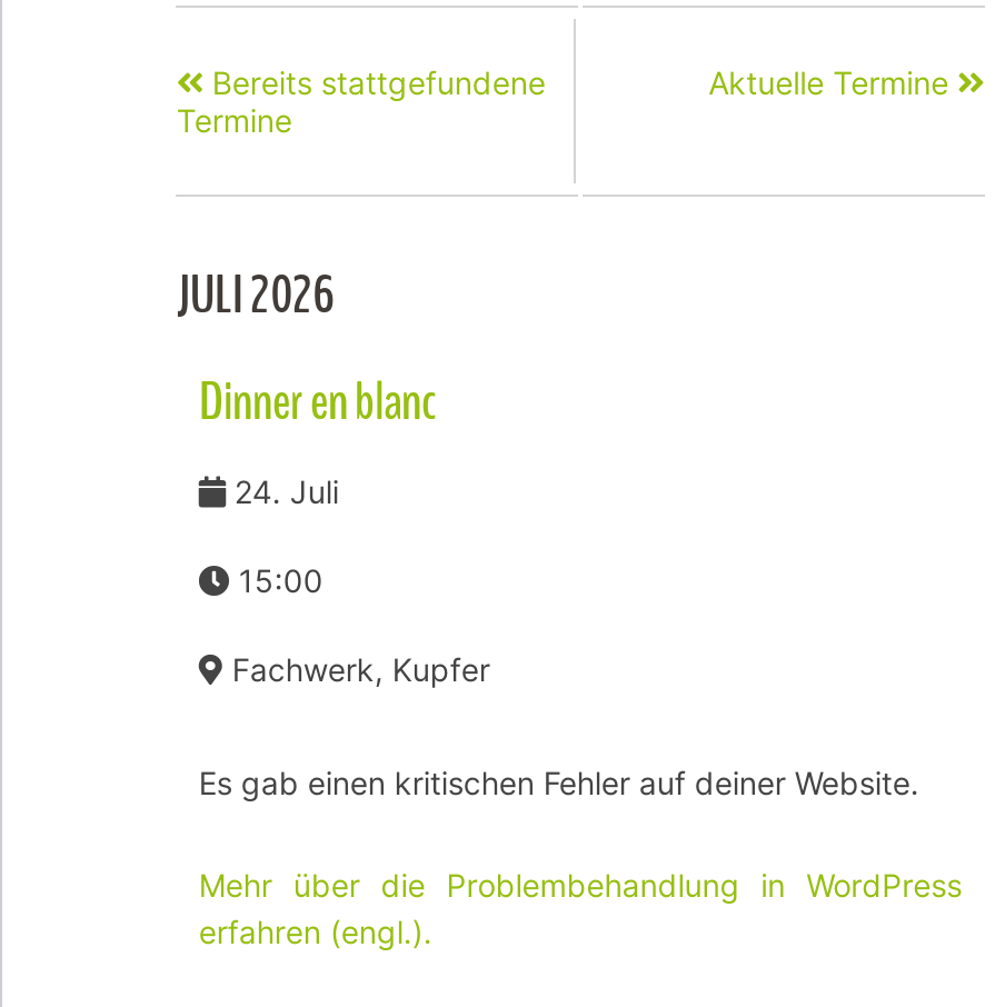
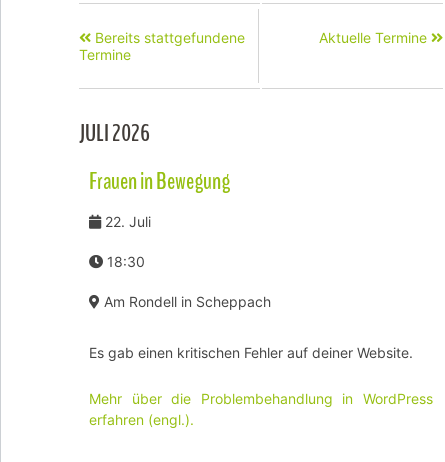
- Dinner en blanc
+ Frauen in Bewegung

- 24. Juli
+ 22. Juli

- 15:00
+ 18:30

- Fachwerk, Kupfer
+ Am Rondell in Scheppach
